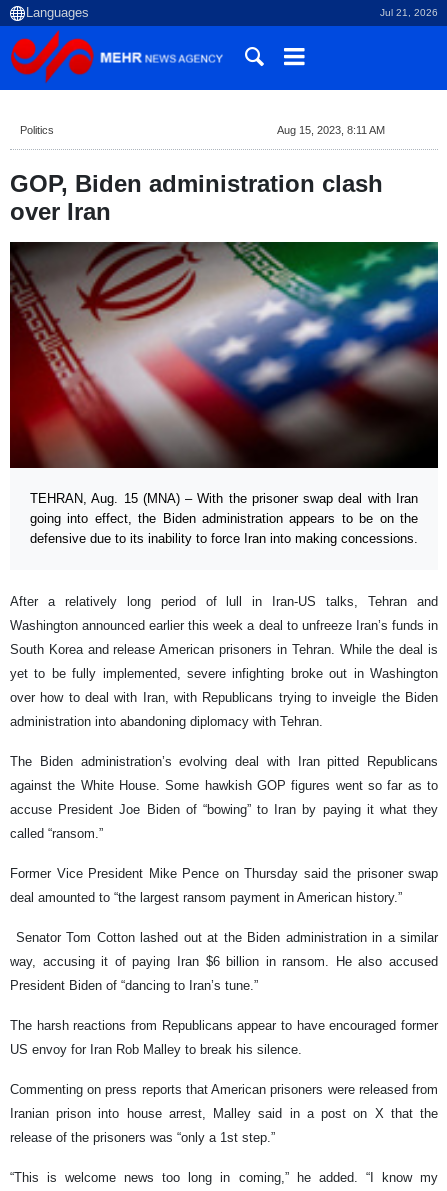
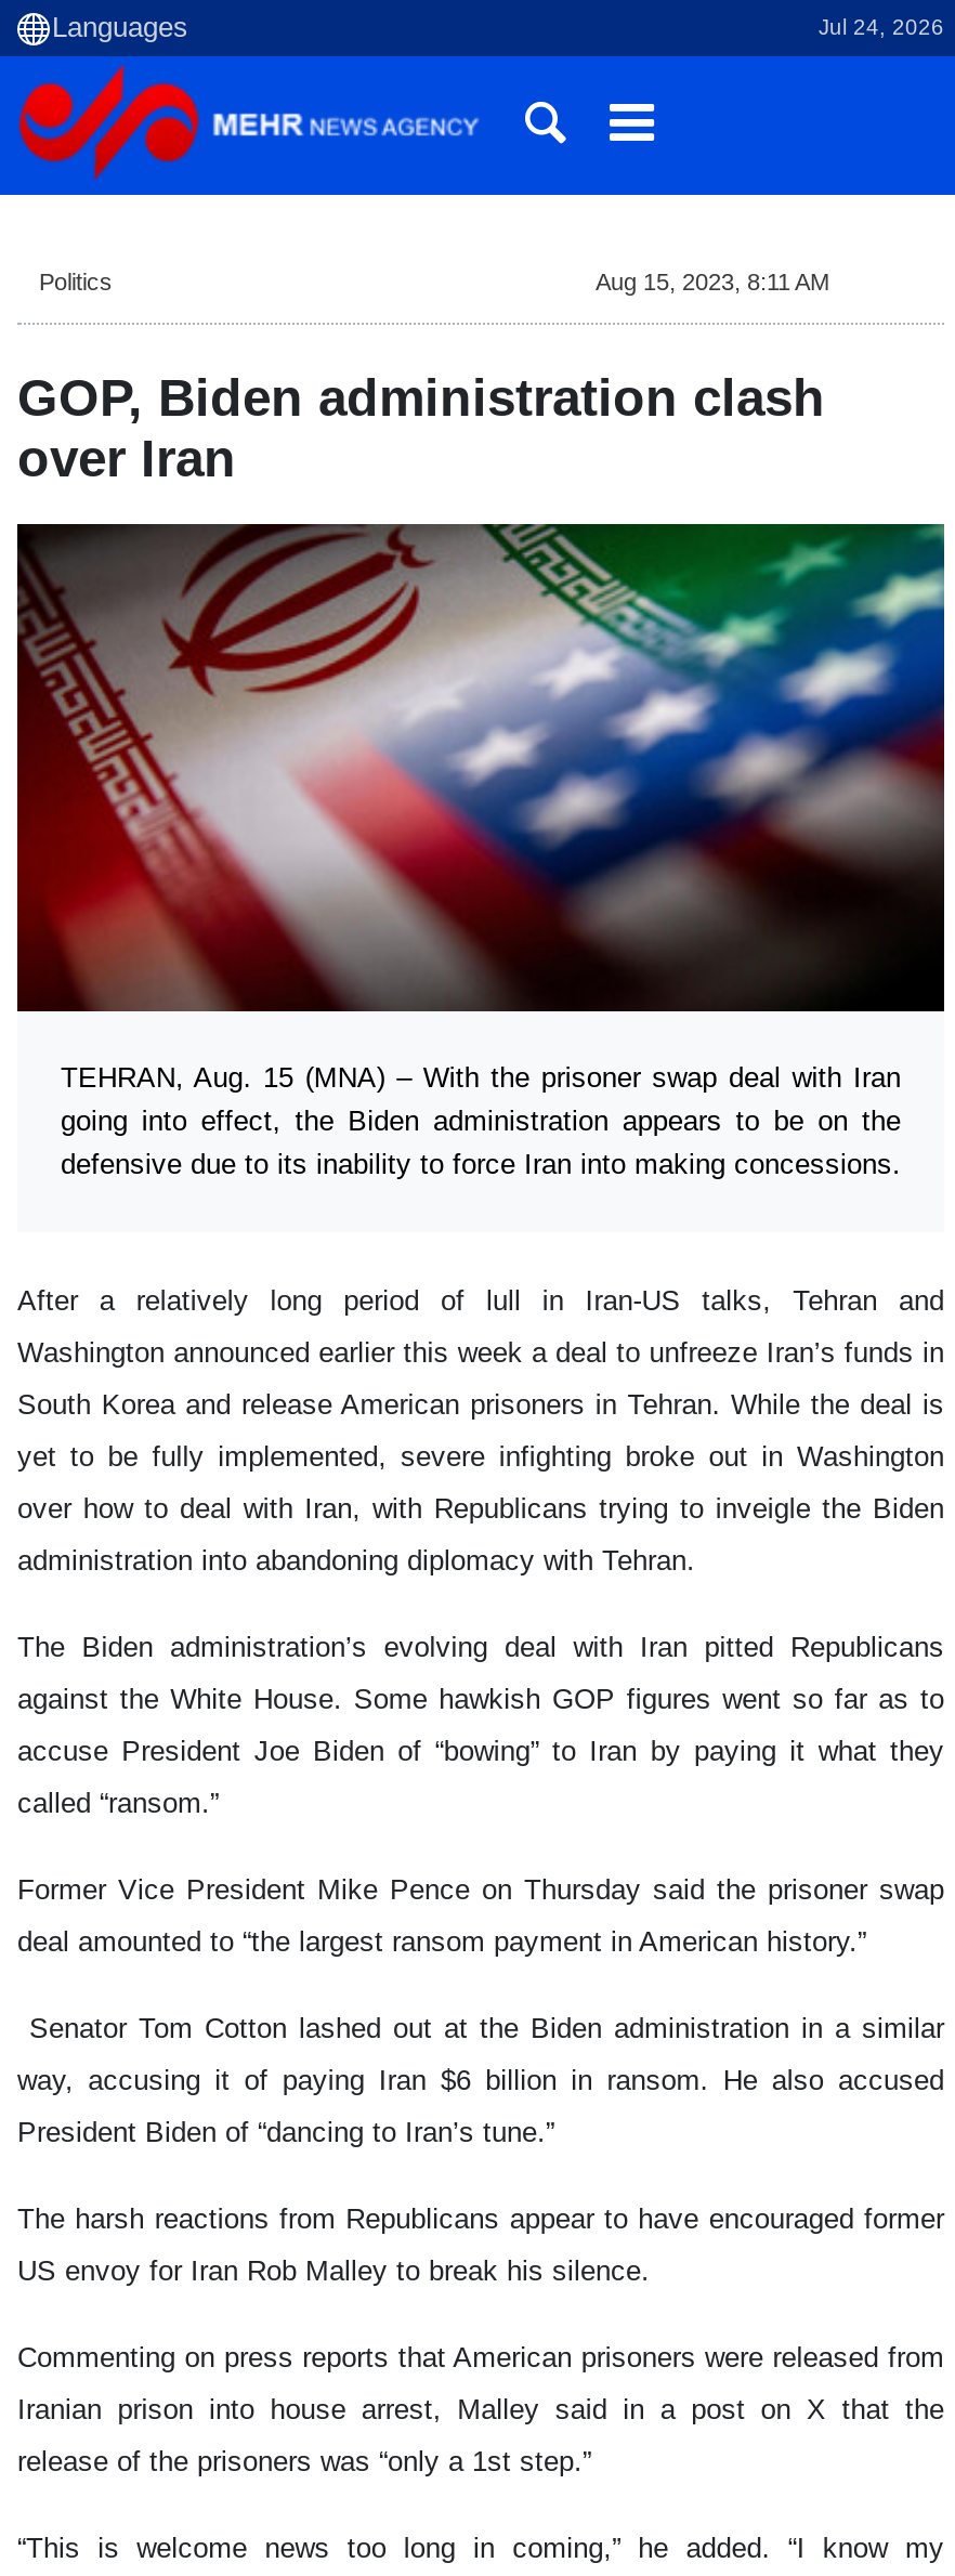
- Jul 21, 2026
+ Jul 24, 2026
